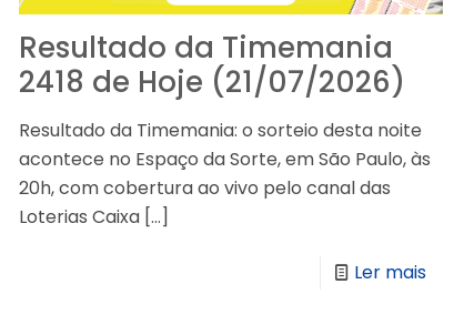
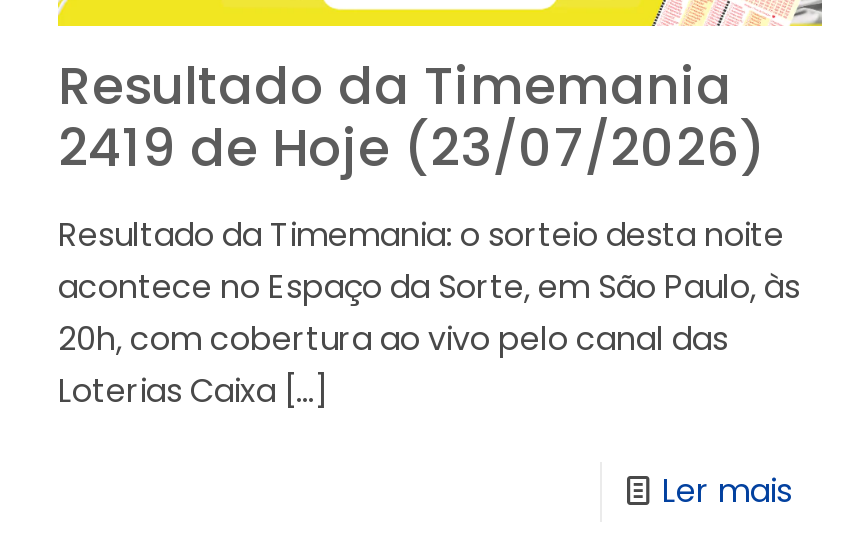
- 2418 de Hoje (21/07/2026)
+ 2419 de Hoje (23/07/2026)
